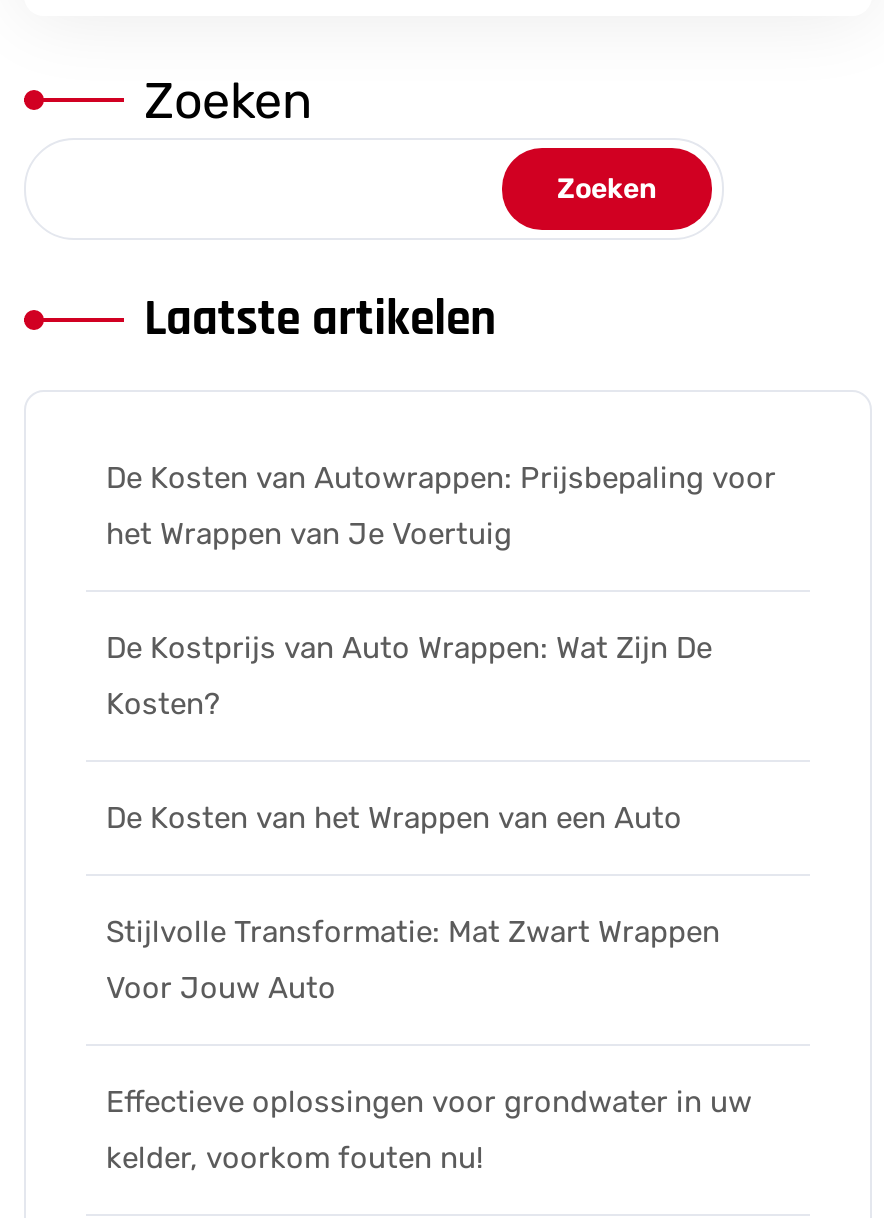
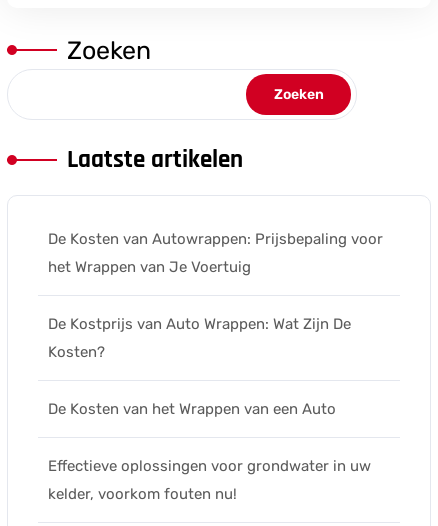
- Stijlvolle Transformatie: Mat Zwart Wrappen
- Voor Jouw Auto
